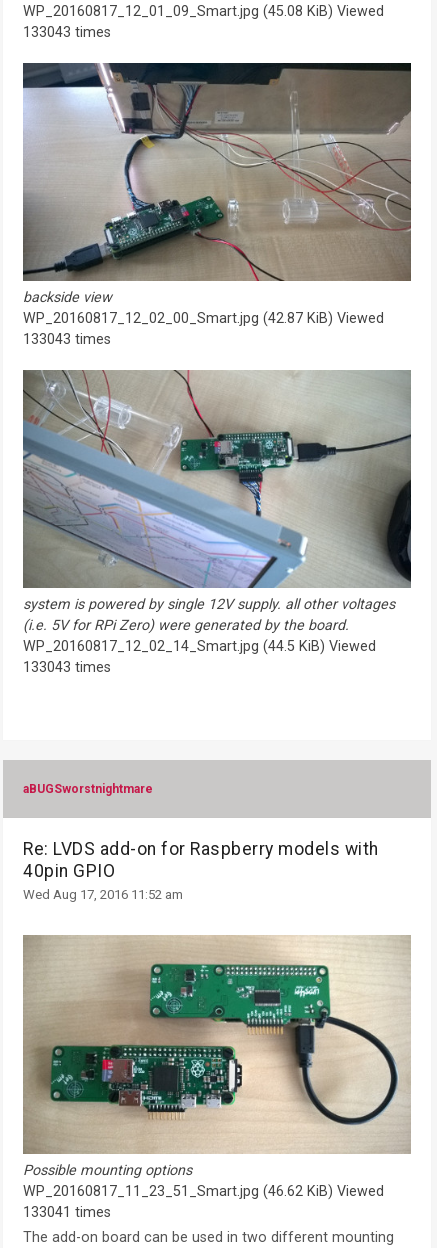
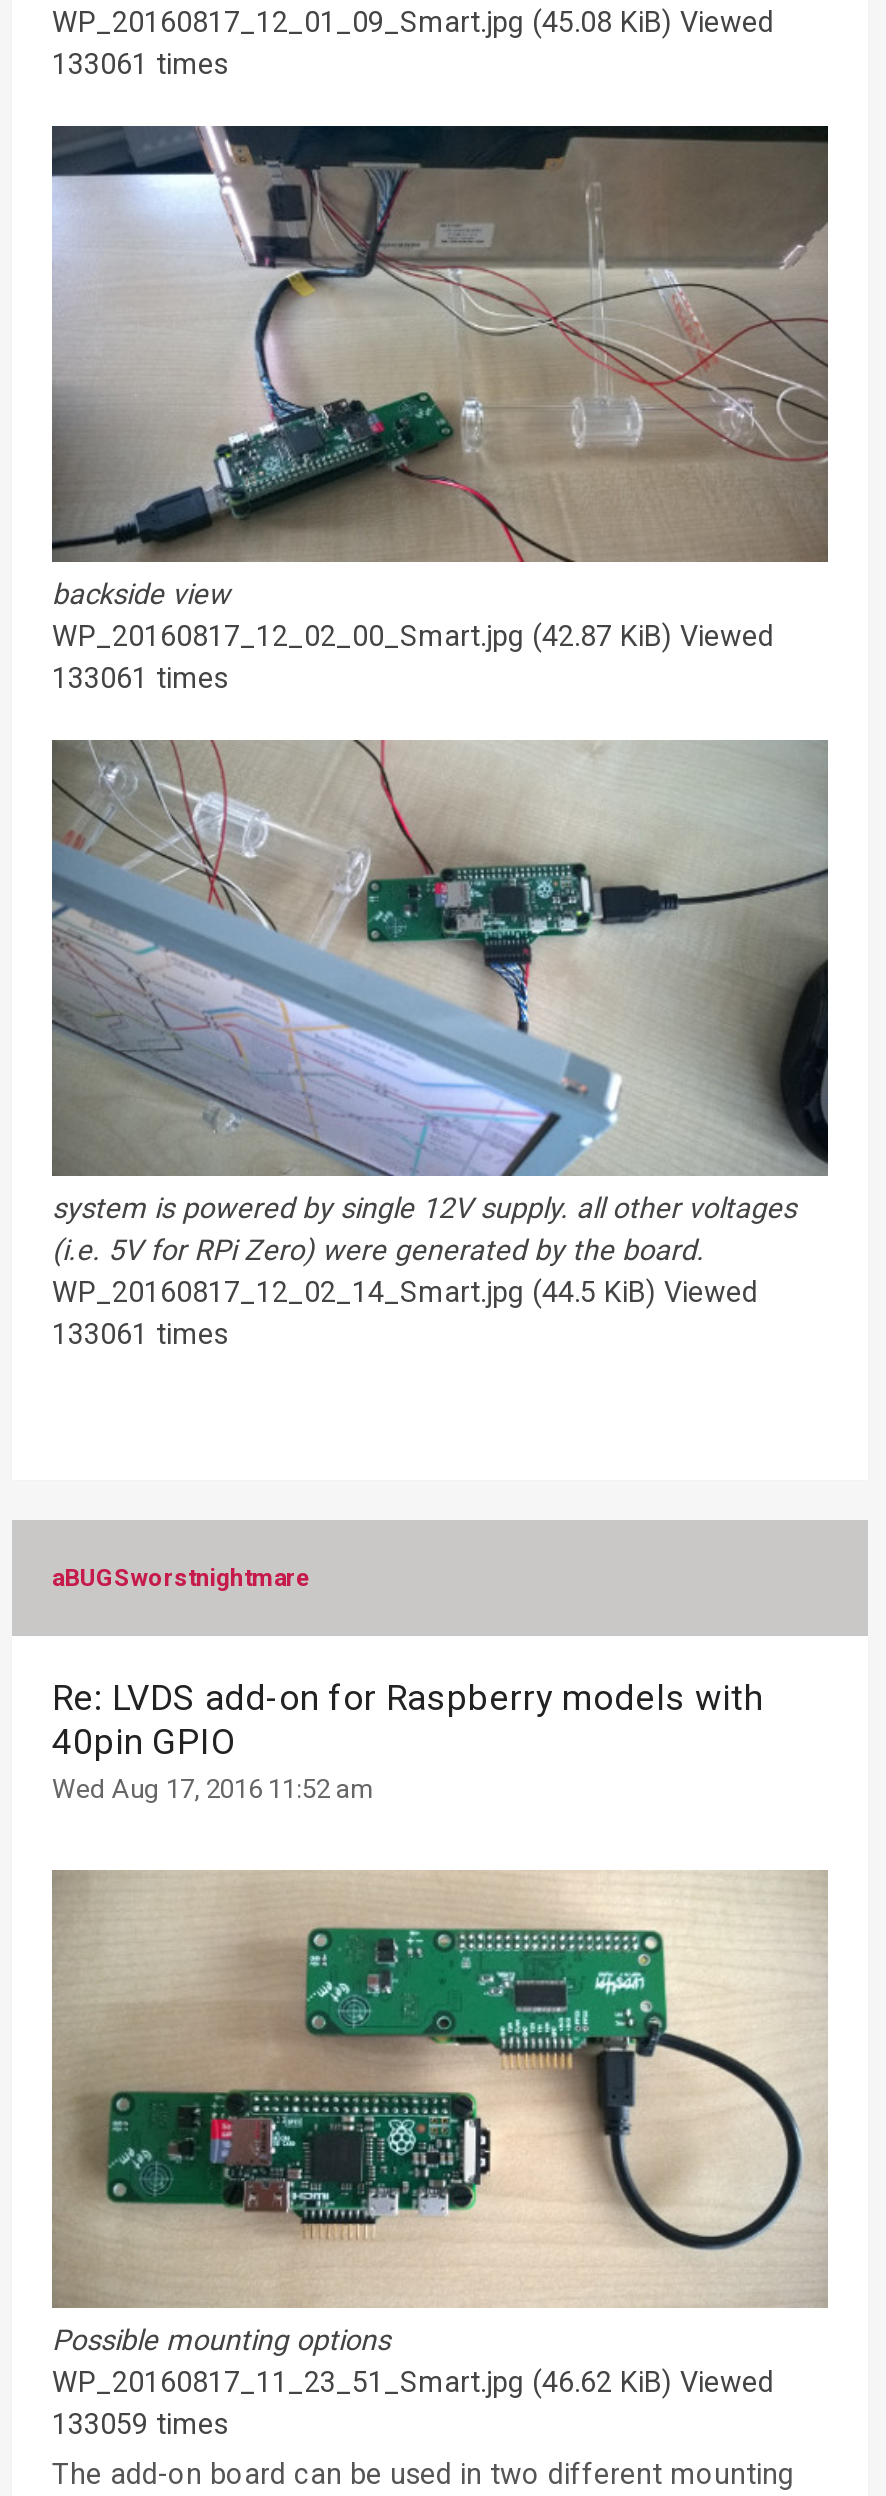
- 133043 times
+ 133061 times

- 133043 times
+ 133061 times

- 133043 times
+ 133061 times

- 133041 times
+ 133059 times
